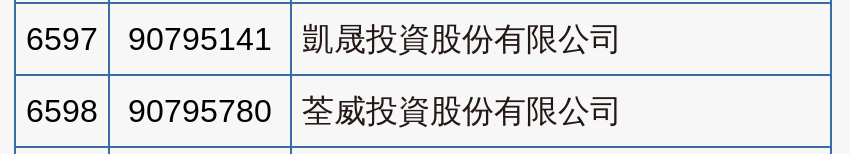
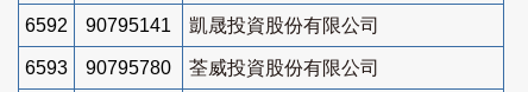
- 6597 90795141 凱晟投資股份有限公司
+ 6592 90795141 凱晟投資股份有限公司

- 6598 90795780 荃威投資股份有限公司
+ 6593 90795780 荃威投資股份有限公司
